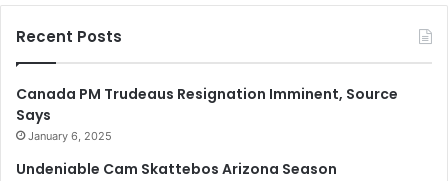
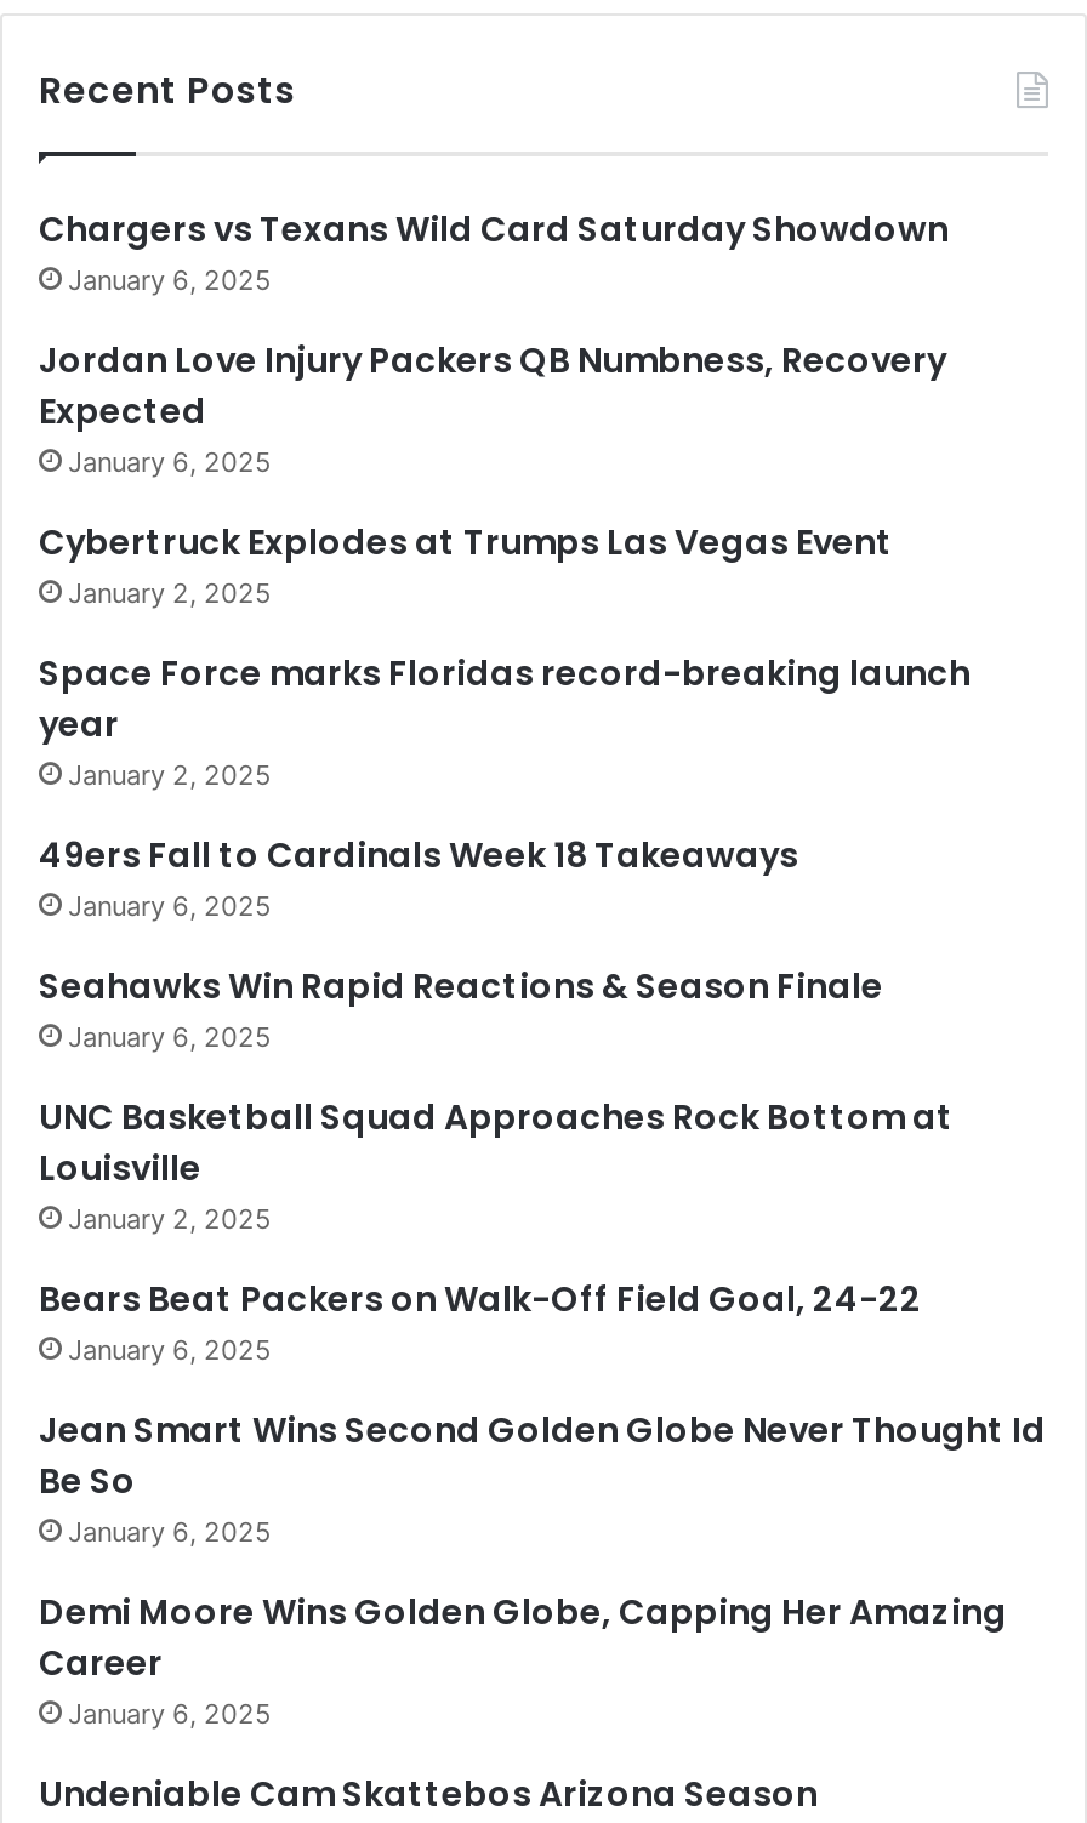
- Canada PM Trudeaus Resignation Imminent, Source
- Says
+ Chargers vs Texans Wild Card Saturday Showdown
+ January 6, 2025
+ Jordan Love Injury Packers QB Numbness, Recovery
+ Expected
+ January 6, 2025
+ Cybertruck Explodes at Trumps Las Vegas Event
+ January 2, 2025
+ Space Force marks Floridas record-breaking launch
+ year
+ January 2, 2025
+ 49ers Fall to Cardinals Week 18 Takeaways
+ January 6, 2025
+ Seahawks Win Rapid Reactions & Season Finale
+ January 6, 2025
+ UNC Basketball Squad Approaches Rock Bottom at
+ Louisville
+ January 2, 2025
+ Bears Beat Packers on Walk-Off Field Goal, 24-22
+ January 6, 2025
+ Jean Smart Wins Second Golden Globe Never Thought Id
+ Be So
+ January 6, 2025
+ Demi Moore Wins Golden Globe, Capping Her Amazing
+ Career
